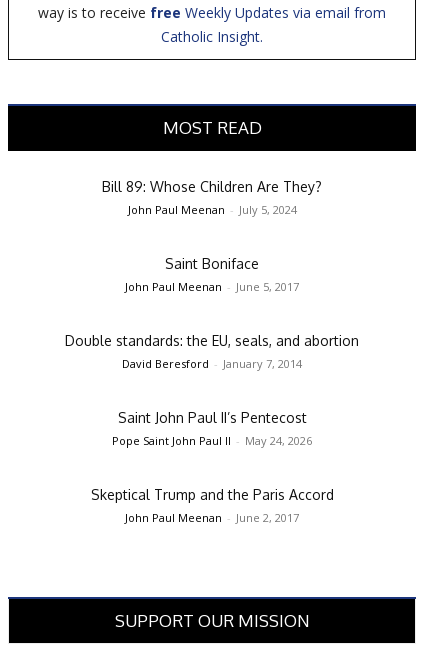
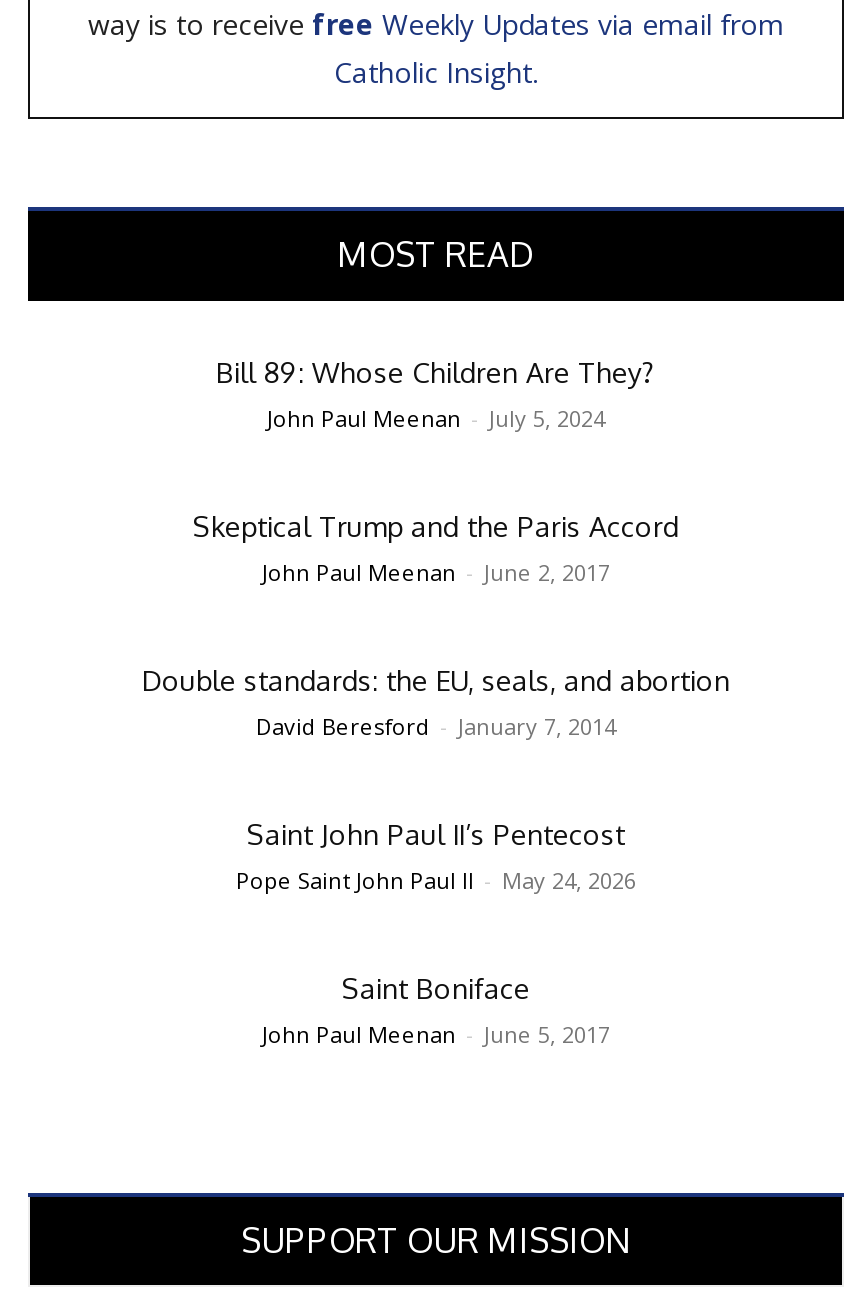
moved down: Saint Boniface | John Paul Meenan - June 5, 2017

moved up: Skeptical Trump and the Paris Accord | John Paul Meenan - June 2, 2017
